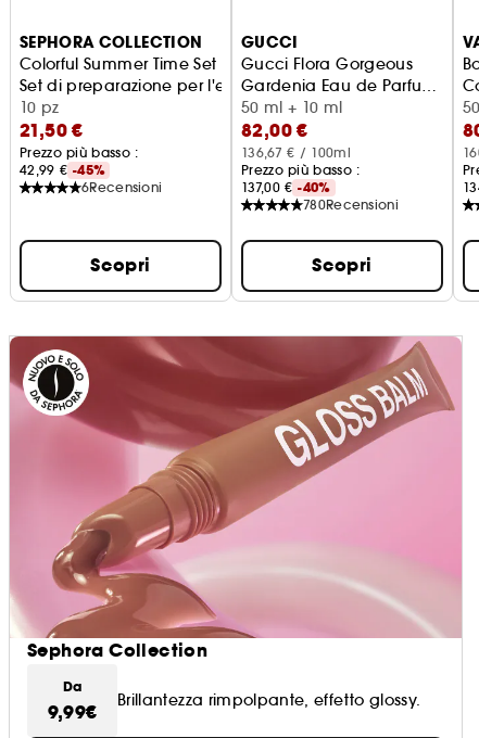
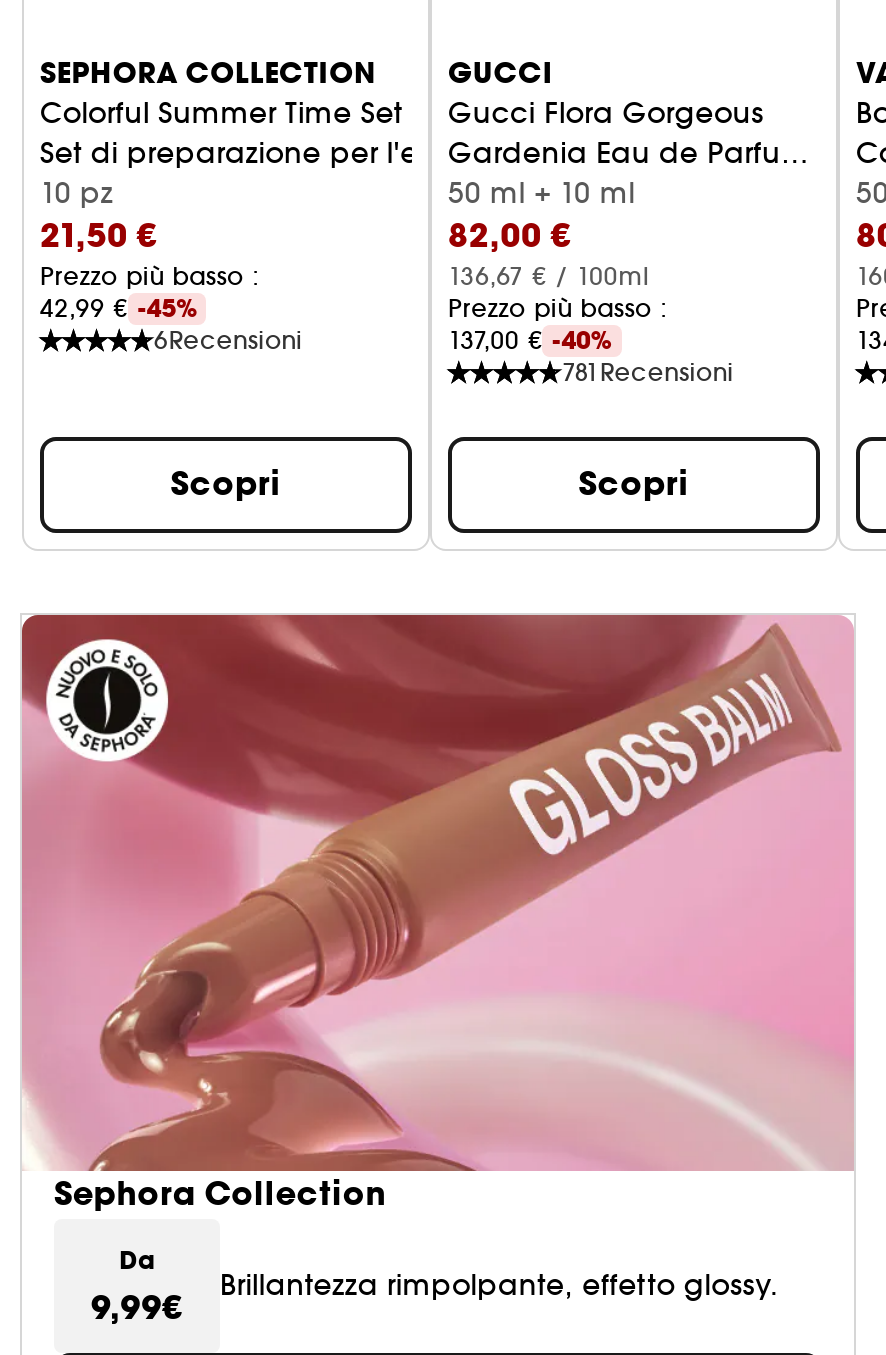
- 780 Recensioni
+ 781 Recensioni
